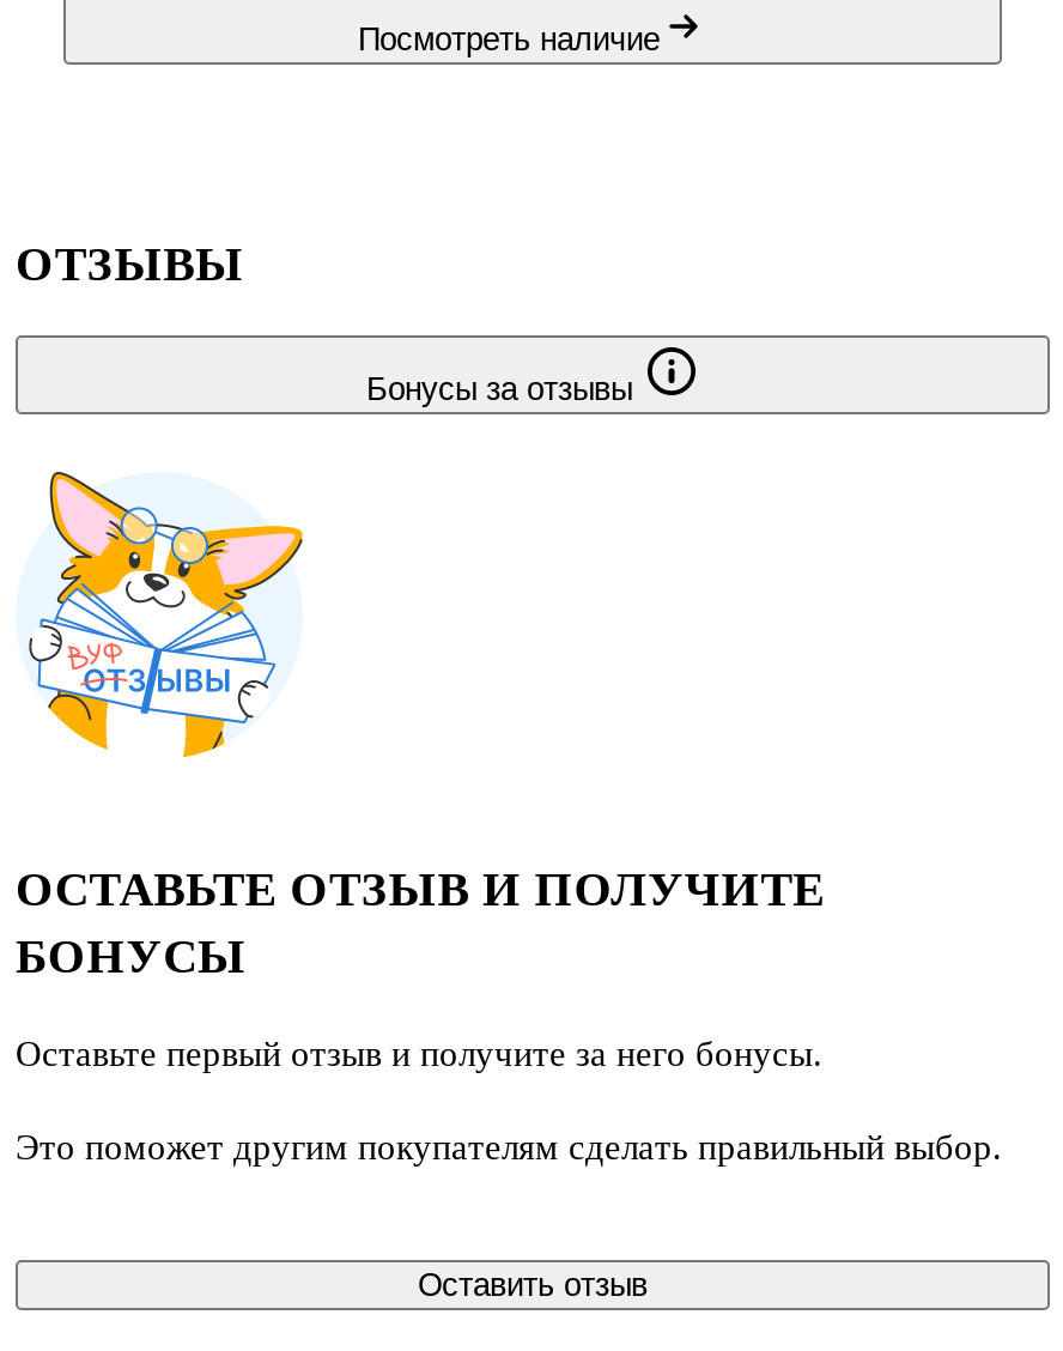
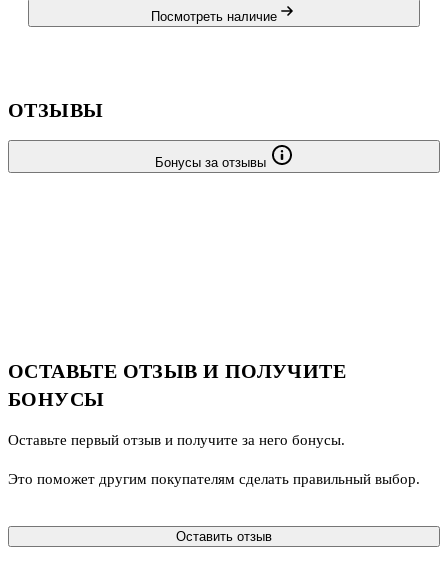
- [image]
